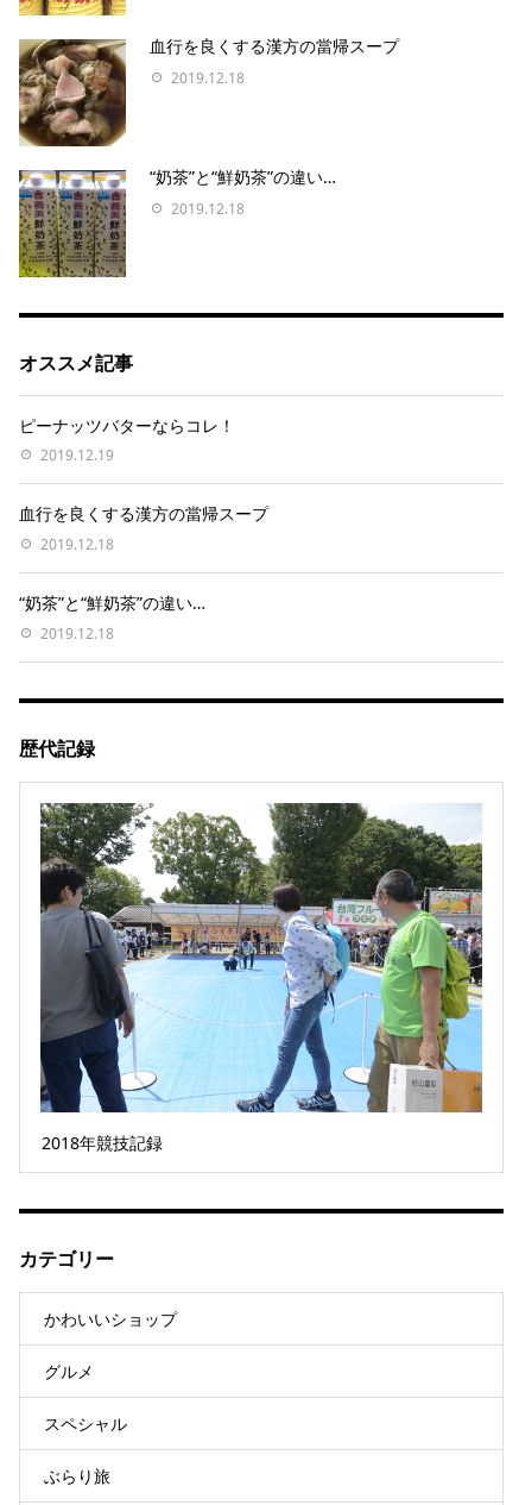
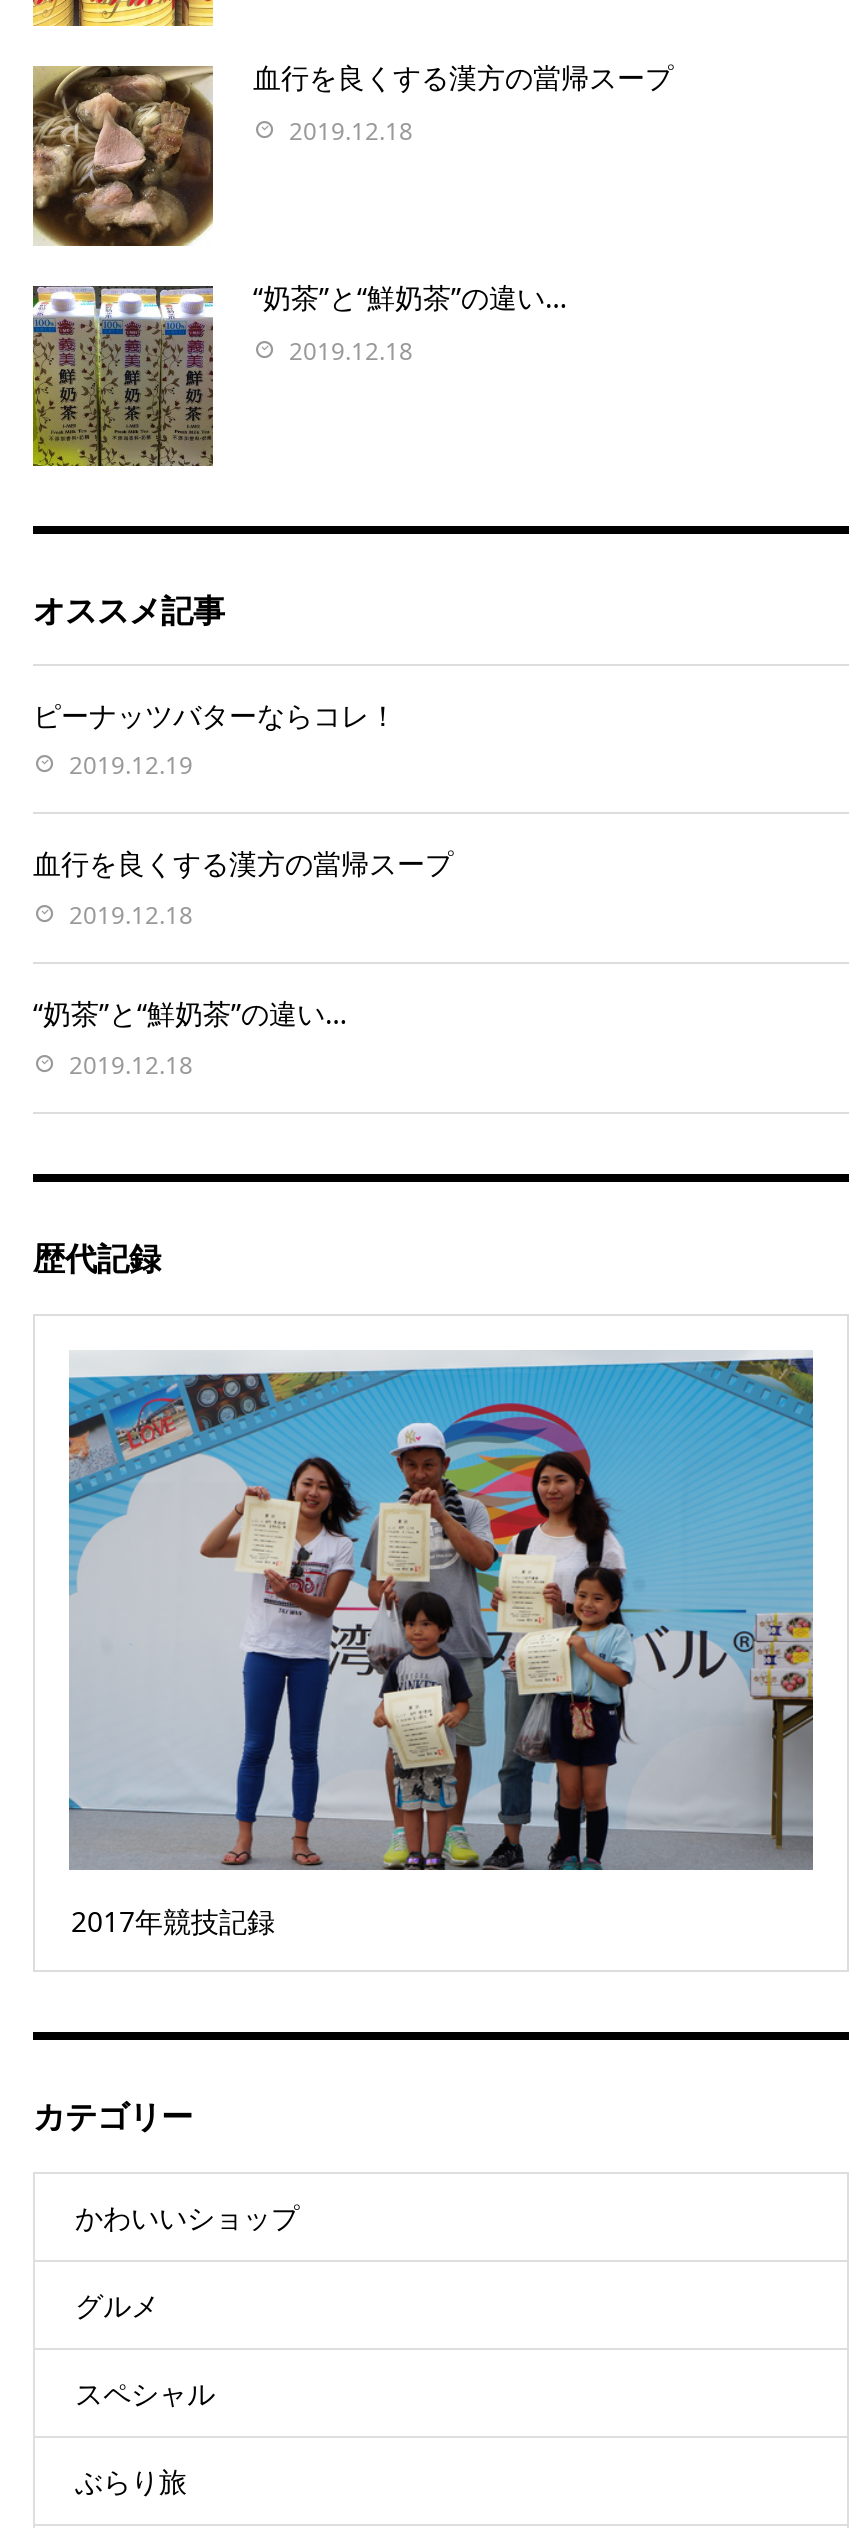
- [image]
- 2018年競技記録
+ [image]
+ 2017年競技記録
